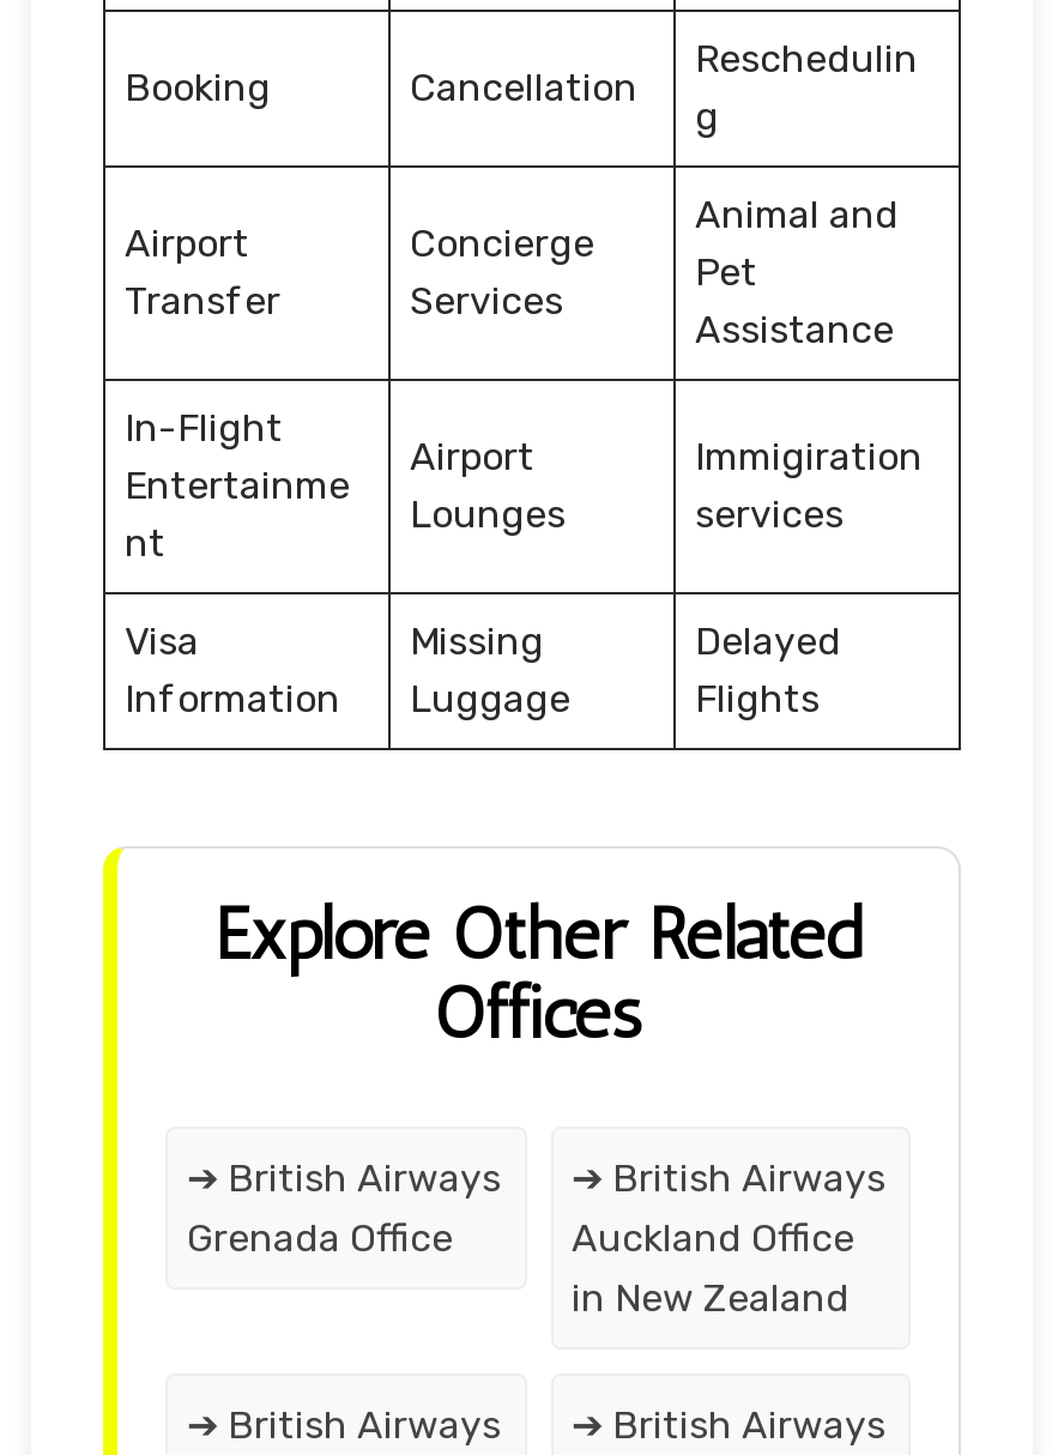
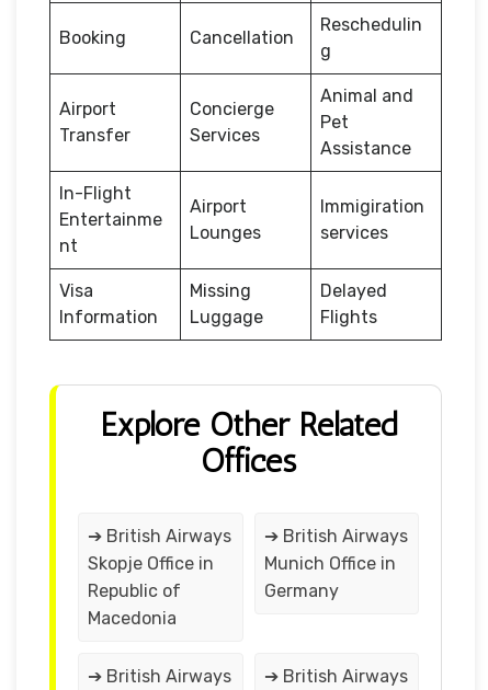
- Grenada Office
+ Skopje Office in
+ Republic of
+ Macedonia

- Auckland Office
- in New Zealand
+ Munich Office in
+ Germany
